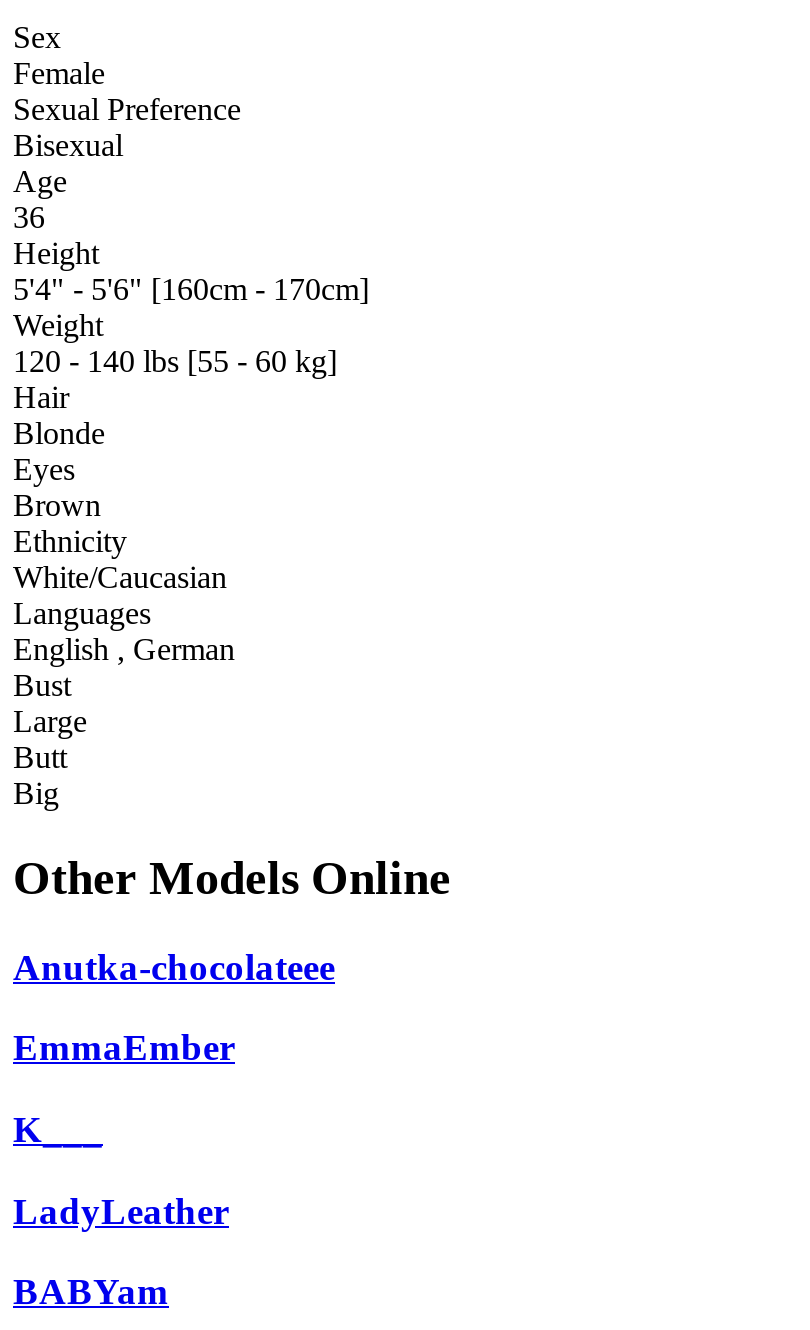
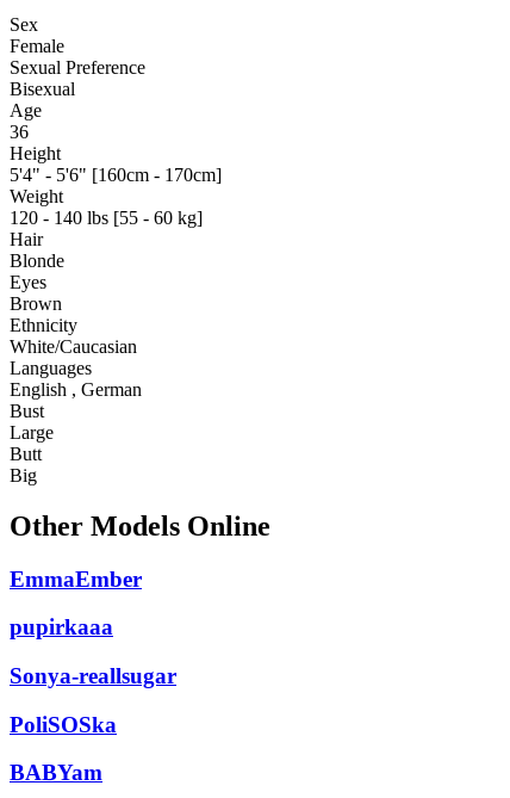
- Anutka-chocolateee

moved up: EmmaEmber

- K___
- LadyLeather
+ pupirkaaa
+ Sonya-reallsugar
+ PoliSOSka
